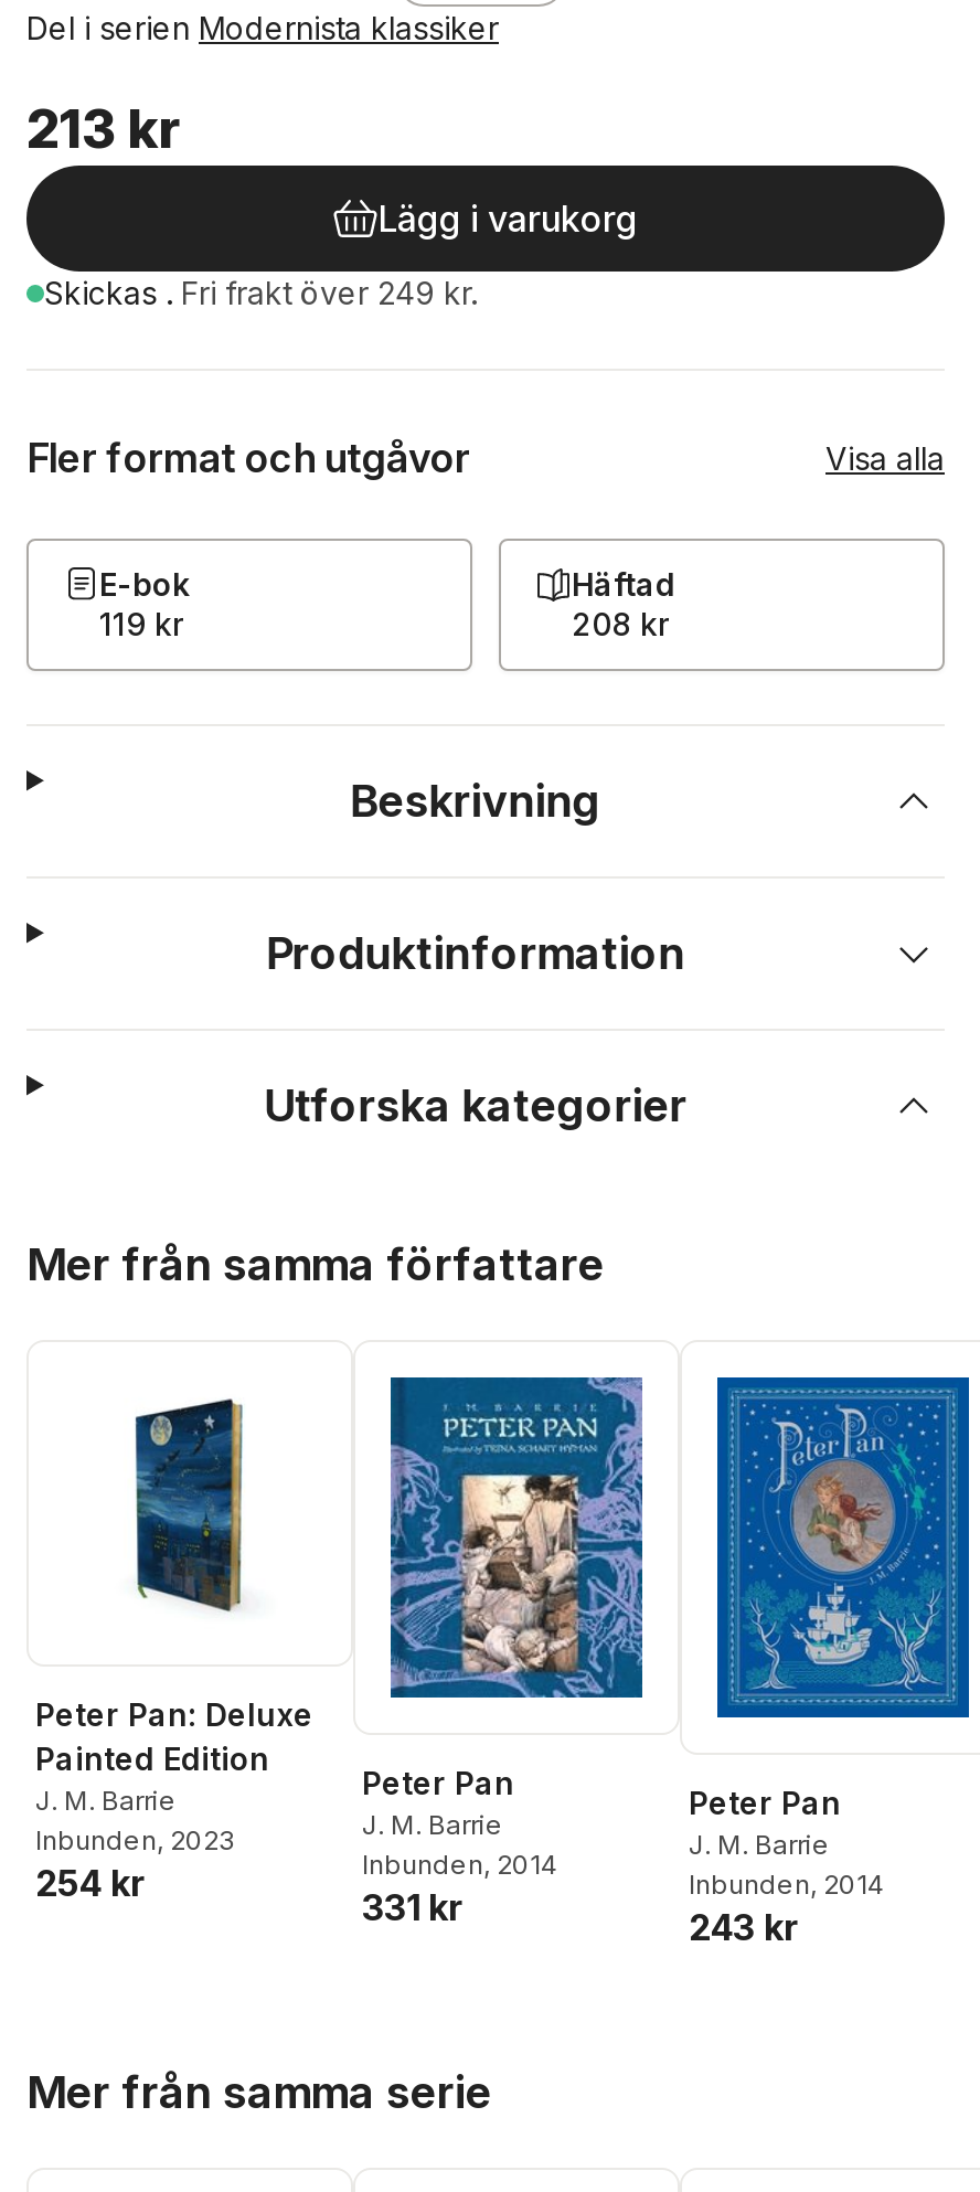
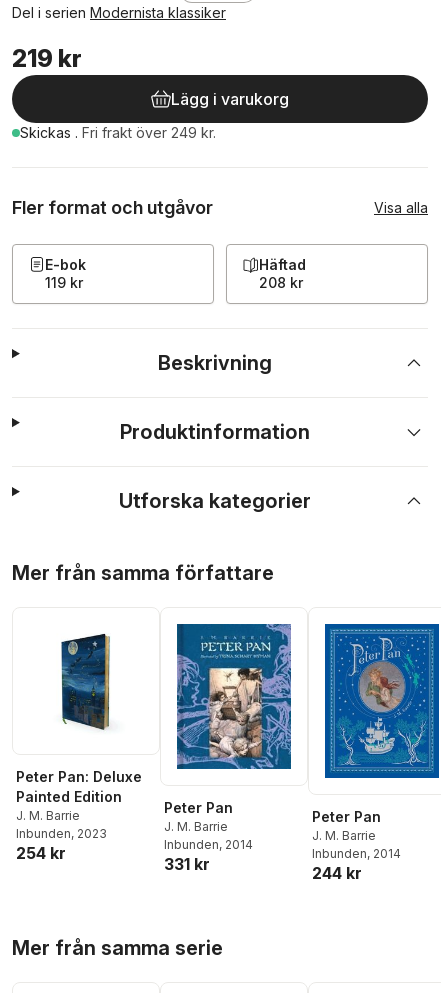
- 213 kr
+ 219 kr

- 243 kr
+ 244 kr
